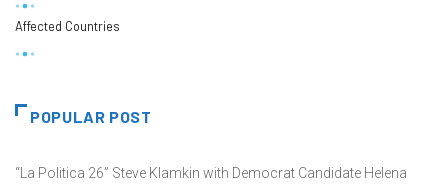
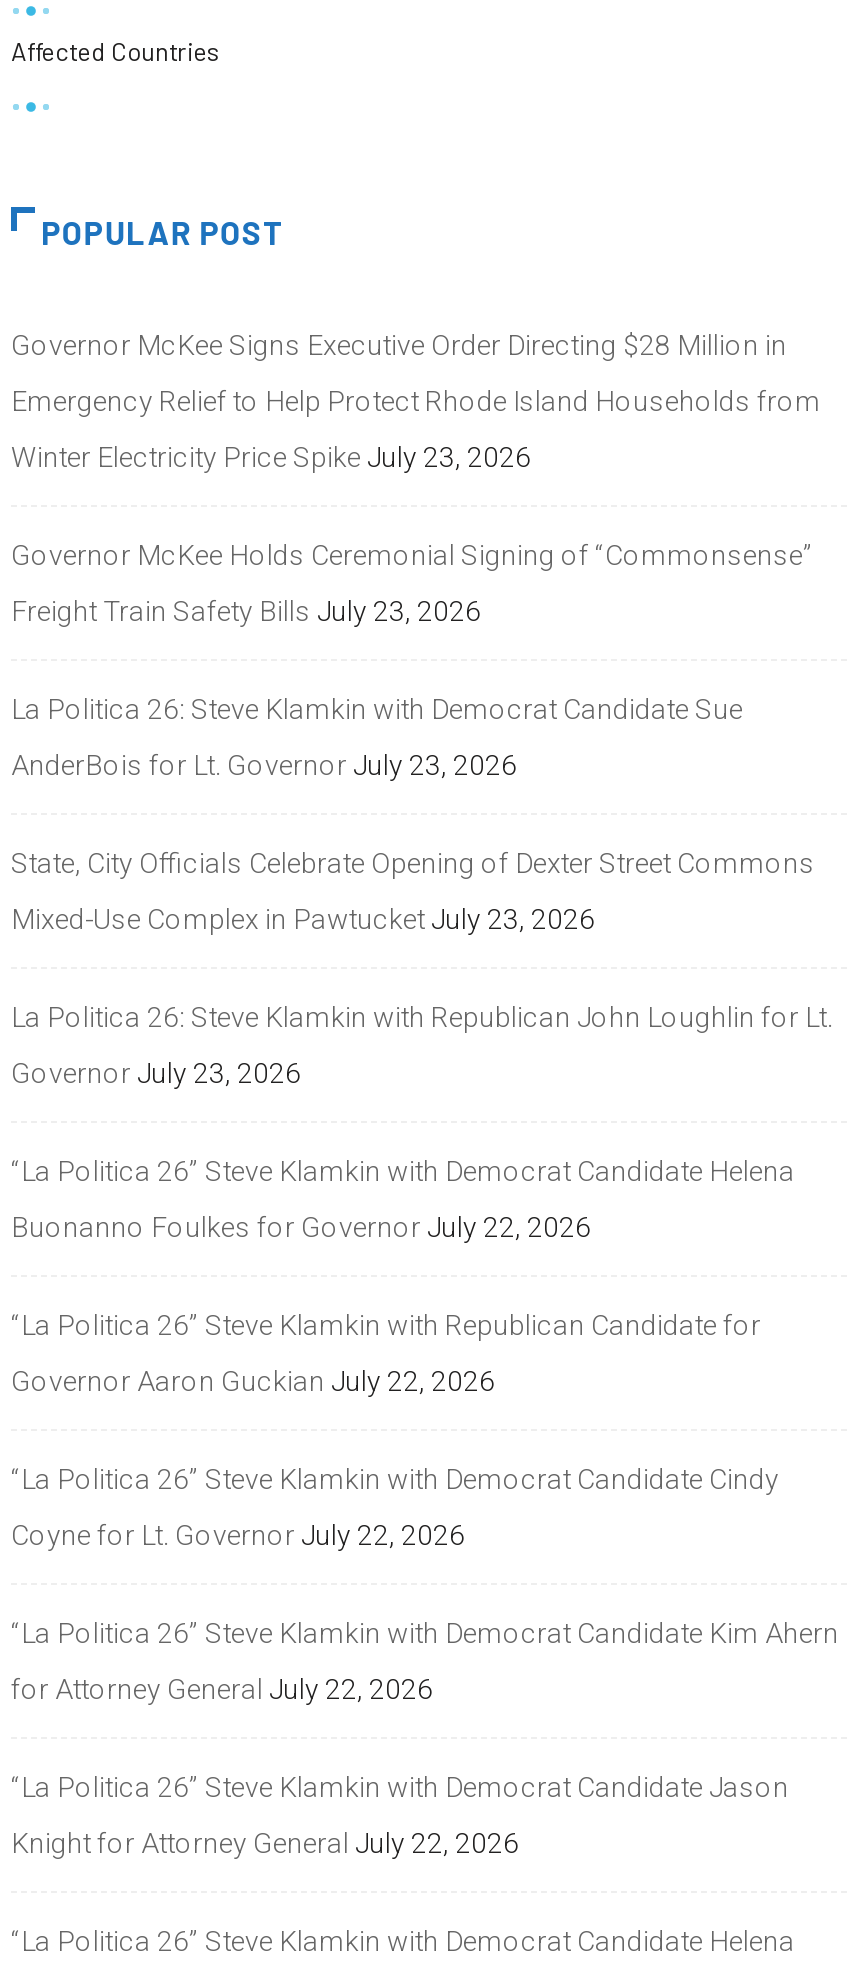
+ Governor McKee Signs Executive Order Directing $28 Million in
+ Emergency Relief to Help Protect Rhode Island Households from
+ Winter Electricity Price Spike July 23, 2026
+ Governor McKee Holds Ceremonial Signing of “Commonsense”
+ Freight Train Safety Bills July 23, 2026
+ La Politica 26: Steve Klamkin with Democrat Candidate Sue
+ AnderBois for Lt. Governor July 23, 2026
+ State, City Officials Celebrate Opening of Dexter Street Commons
+ Mixed-Use Complex in Pawtucket July 23, 2026
+ La Politica 26: Steve Klamkin with Republican John Loughlin for Lt.
+ Governor July 23, 2026
+ “La Politica 26” Steve Klamkin with Democrat Candidate Helena
+ Buonanno Foulkes for Governor July 22, 2026
+ “La Politica 26” Steve Klamkin with Republican Candidate for
+ Governor Aaron Guckian July 22, 2026
+ “La Politica 26” Steve Klamkin with Democrat Candidate Cindy
+ Coyne for Lt. Governor July 22, 2026
+ “La Politica 26” Steve Klamkin with Democrat Candidate Kim Ahern
+ for Attorney General July 22, 2026
+ “La Politica 26” Steve Klamkin with Democrat Candidate Jason
+ Knight for Attorney General July 22, 2026
